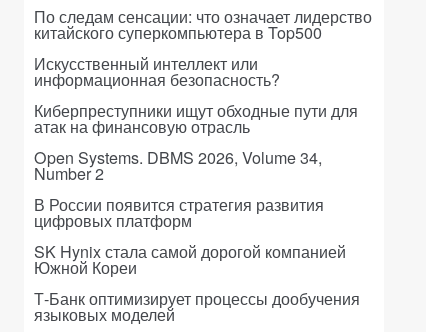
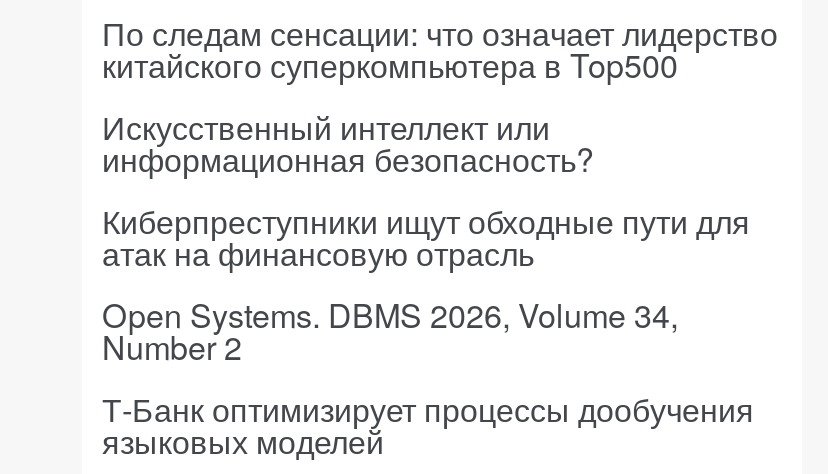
- В России появится стратегия развития
- цифровых платформ
- SK Hynix стала самой дорогой компанией
- Южной Кореи
